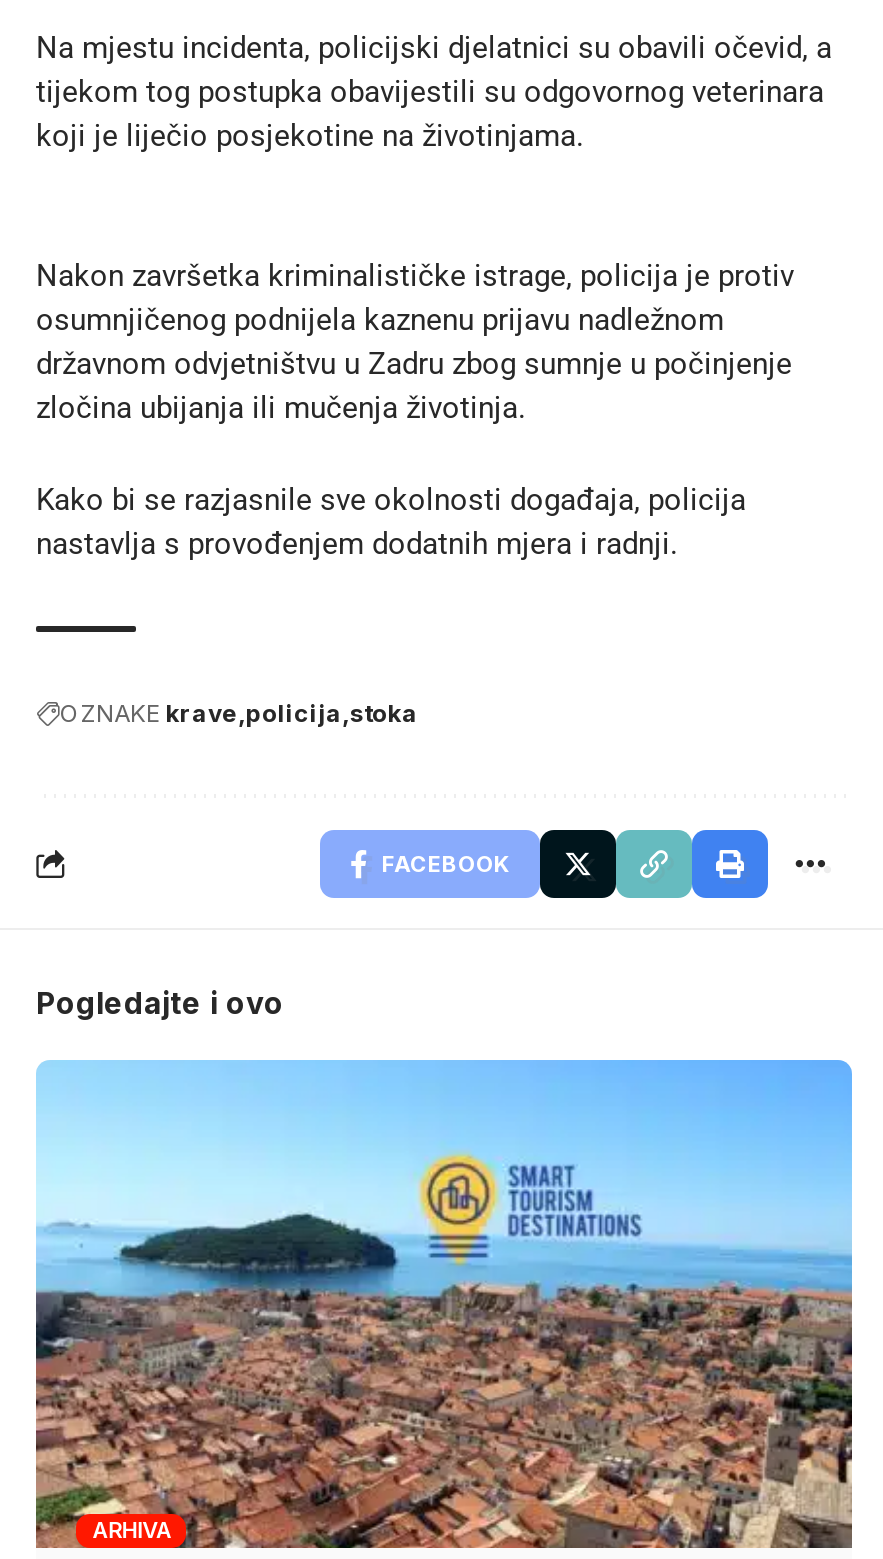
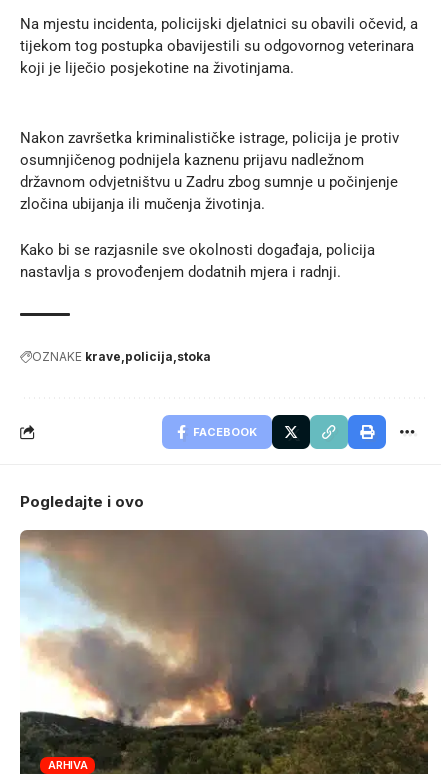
- [image]
+ [image]
